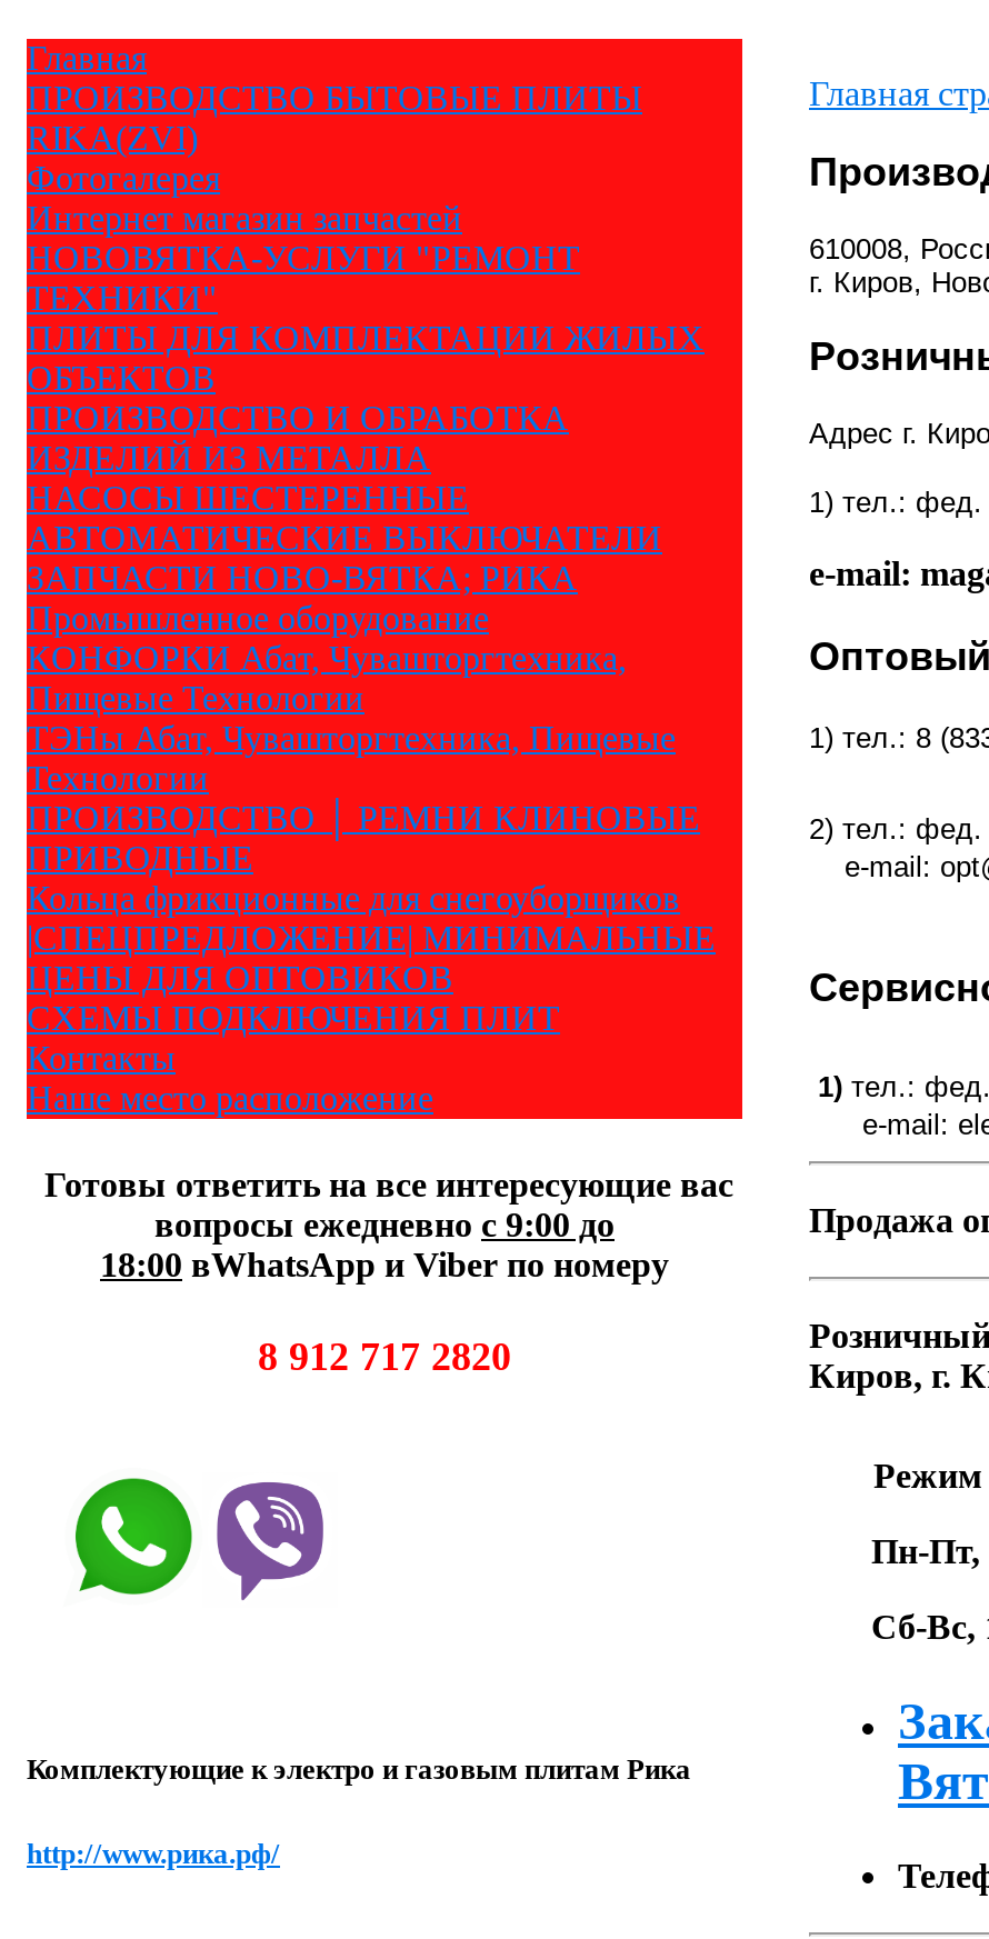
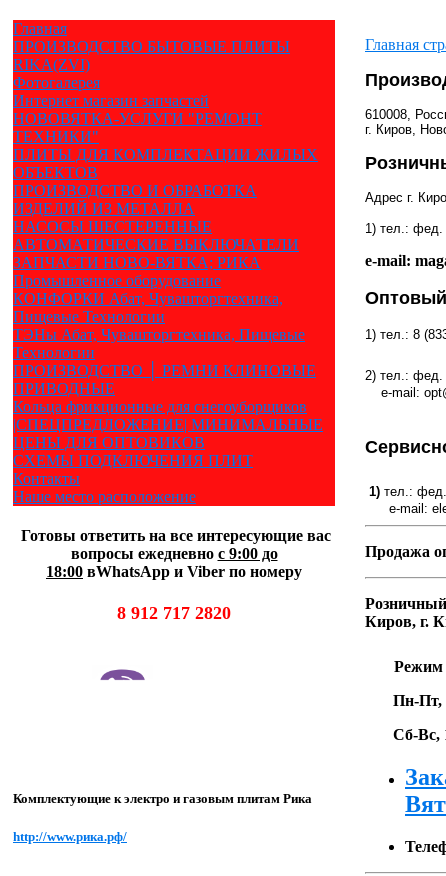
- [image]

- [image]
